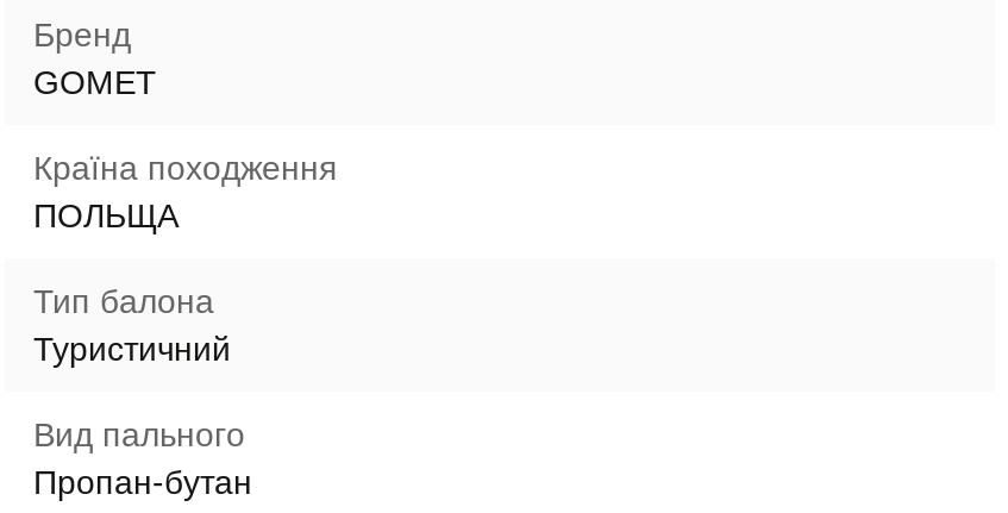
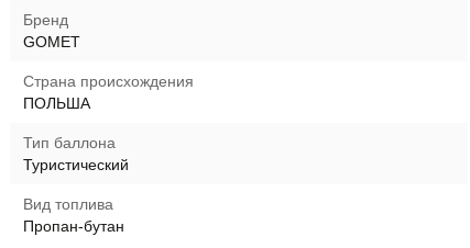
- Країна походження
- ПОЛЬЩА
+ Страна происхождения
+ ПОЛЬША

- Тип балона
- Туристичний
+ Тип баллона
+ Туристический

- Вид пального
+ Вид топлива
